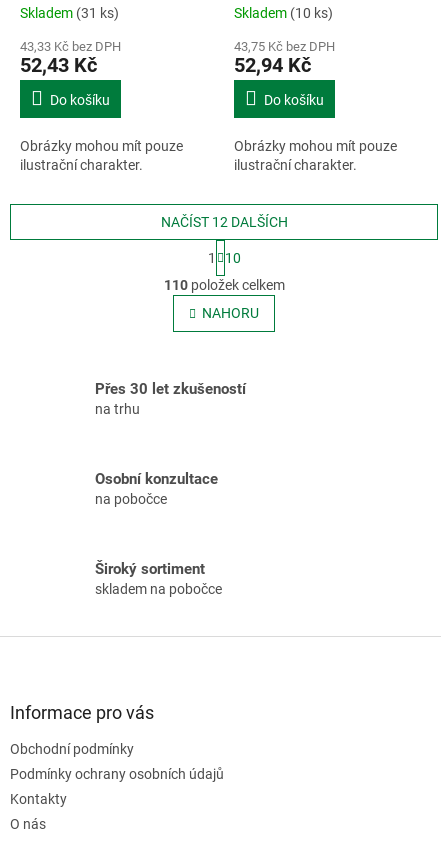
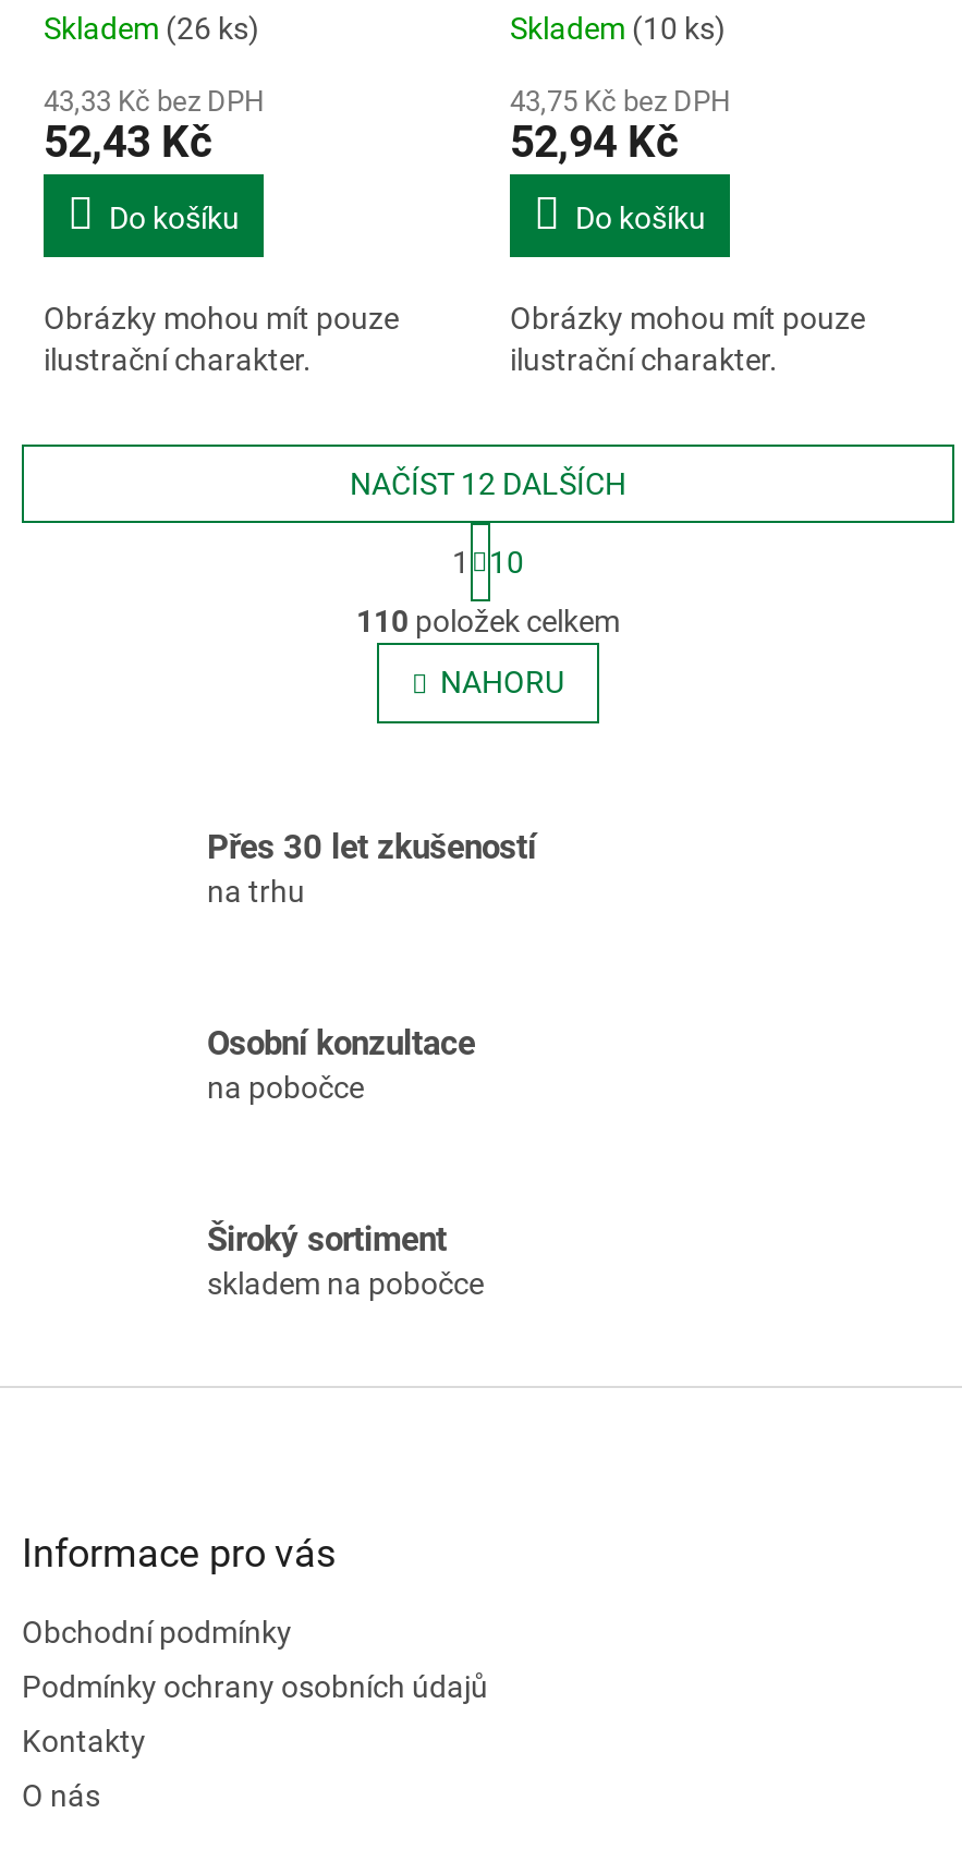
- Skladem (31 ks)
+ Skladem (26 ks)
